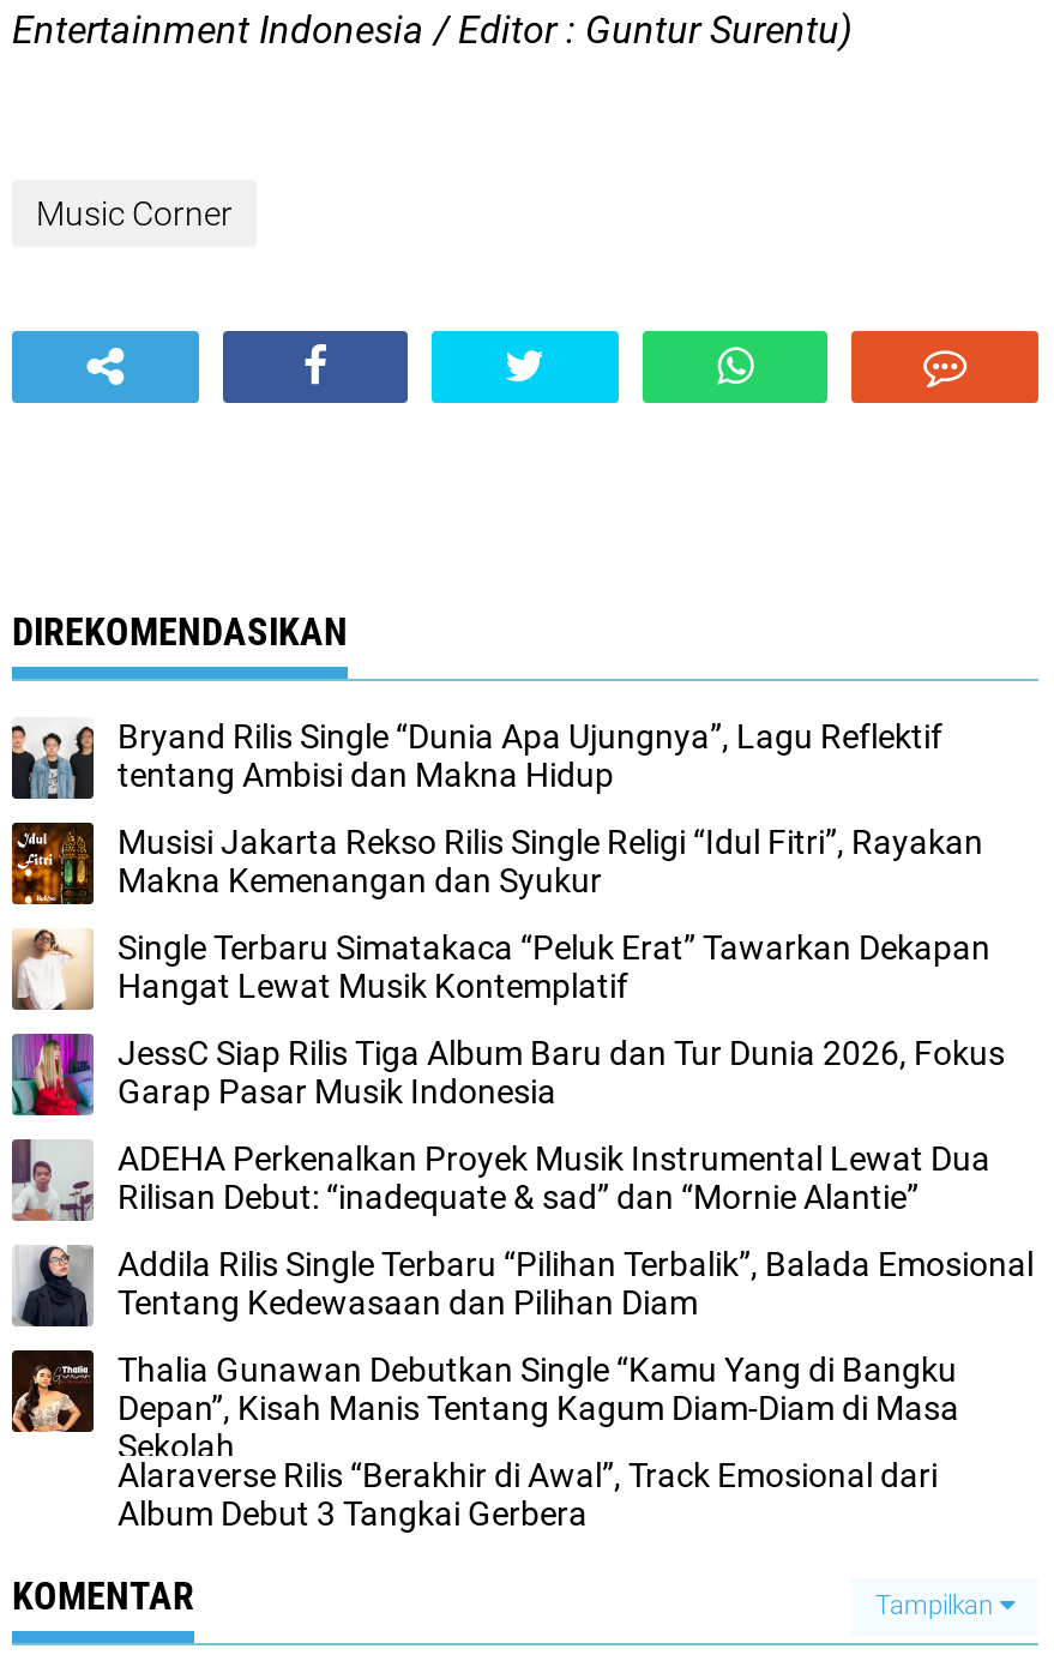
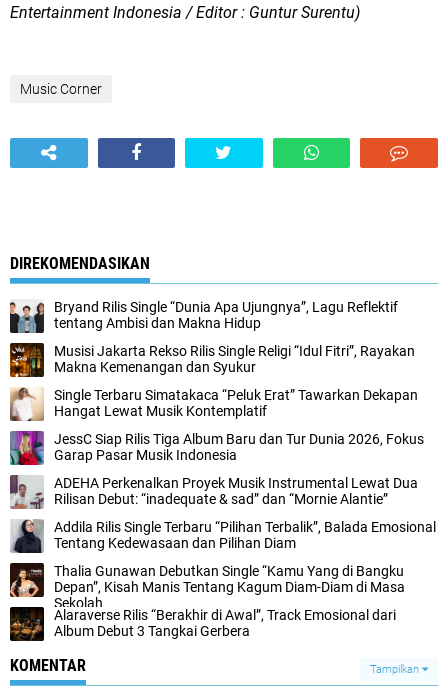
+ [image]
